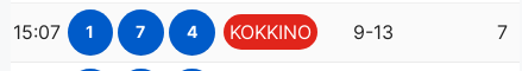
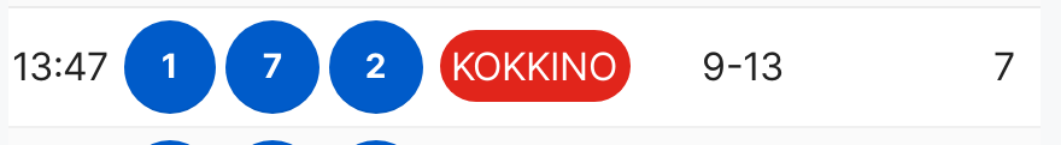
- 15:07 1
+ 13:47 1

- 4 ΚΟΚΚΙΝΟ 9-13
+ 2 ΚΟΚΚΙΝΟ 9-13
